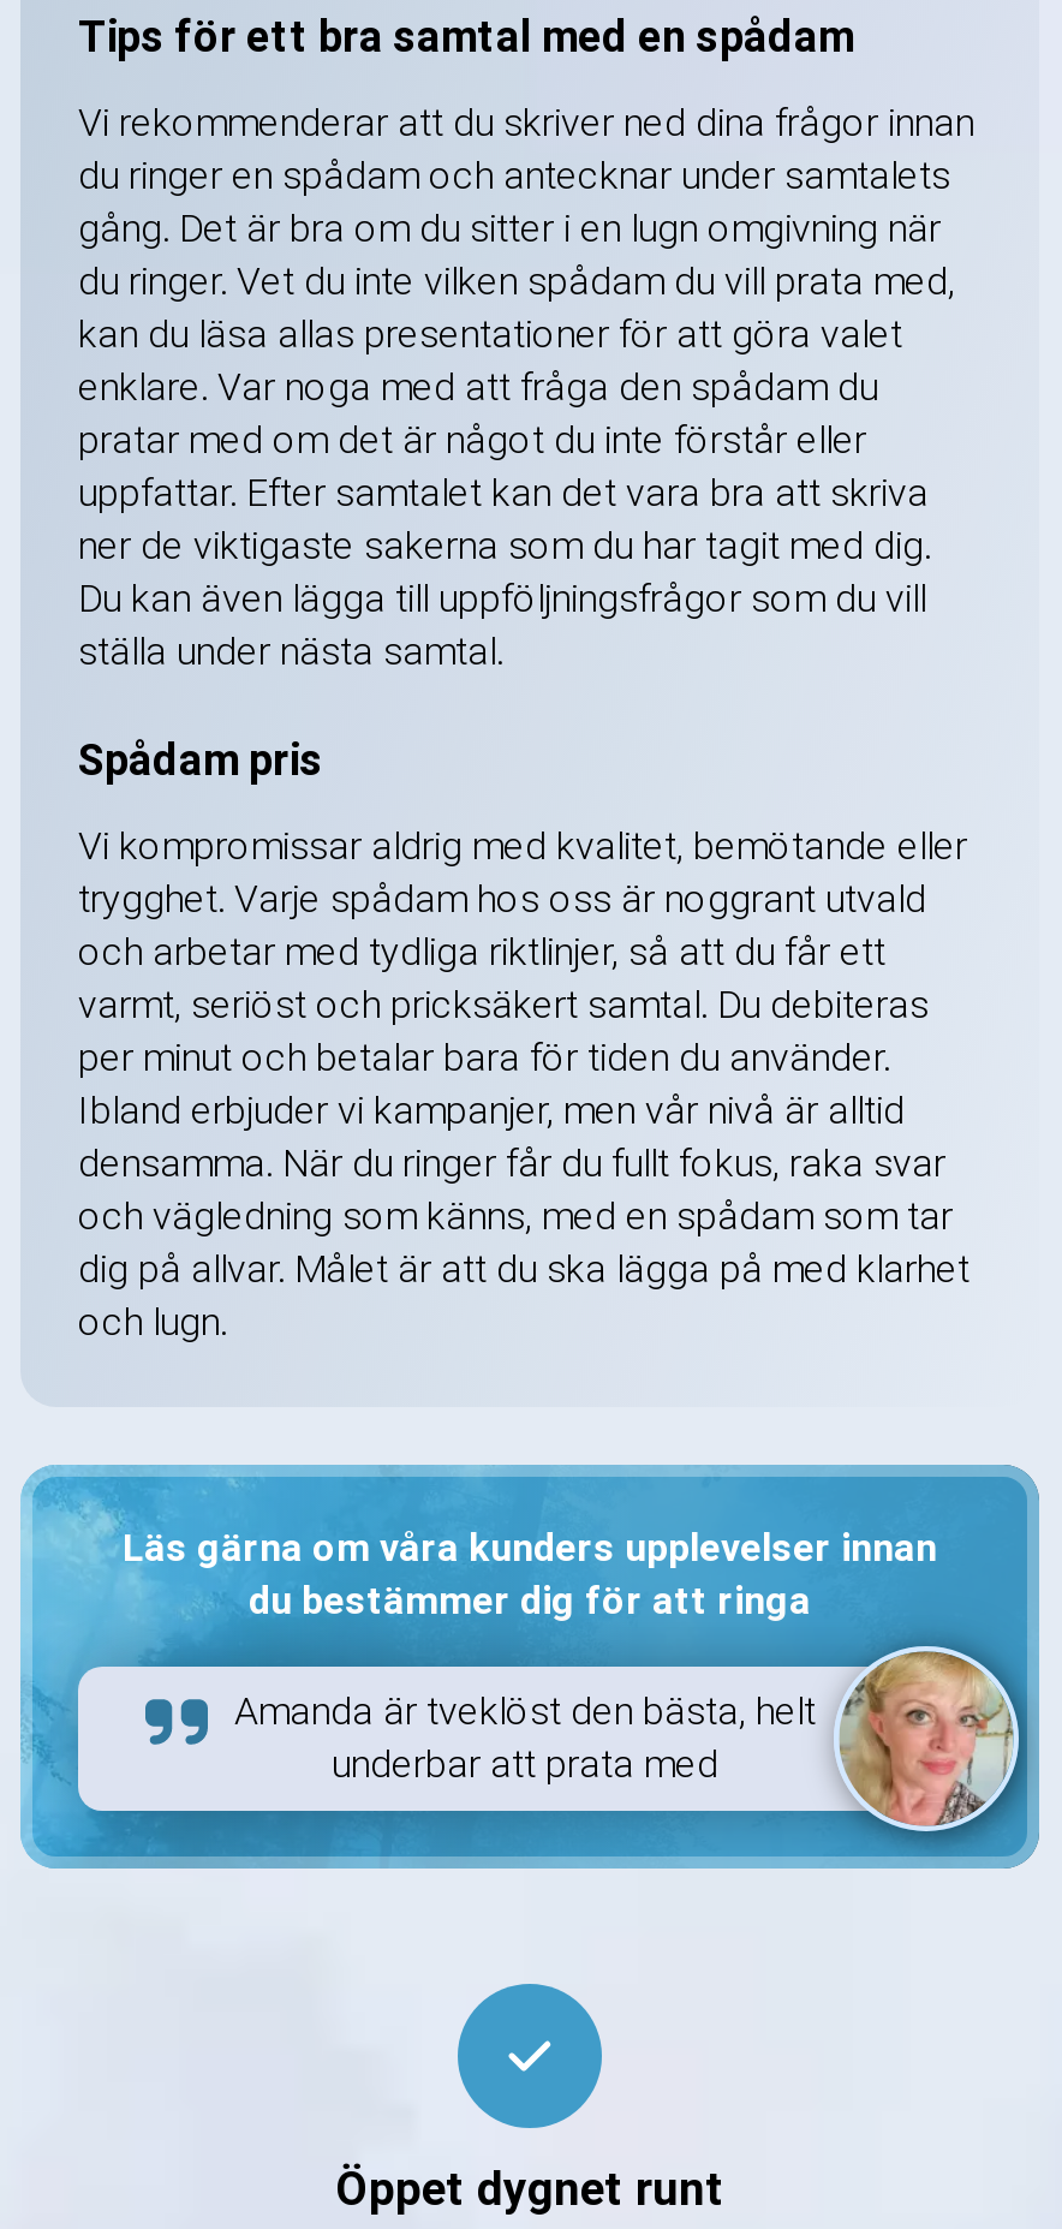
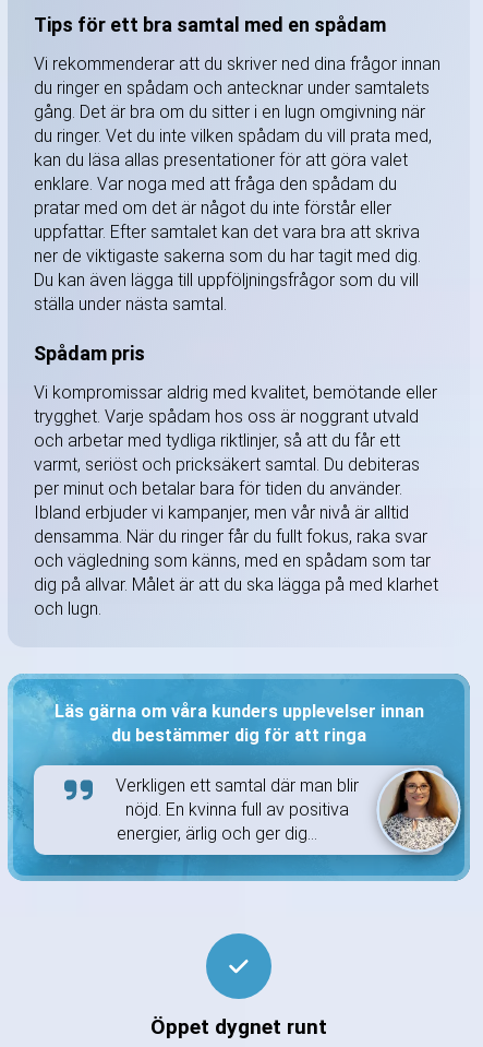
- [image]
- Amanda är tveklöst den bästa, helt
- underbar att prata med
+ [image]
+ Verkligen ett samtal där man blir
+ nöjd. En kvinna full av positiva
+ energier, ärlig och ger dig...
